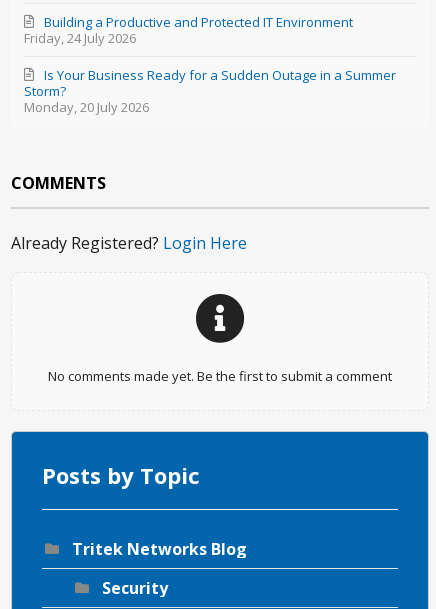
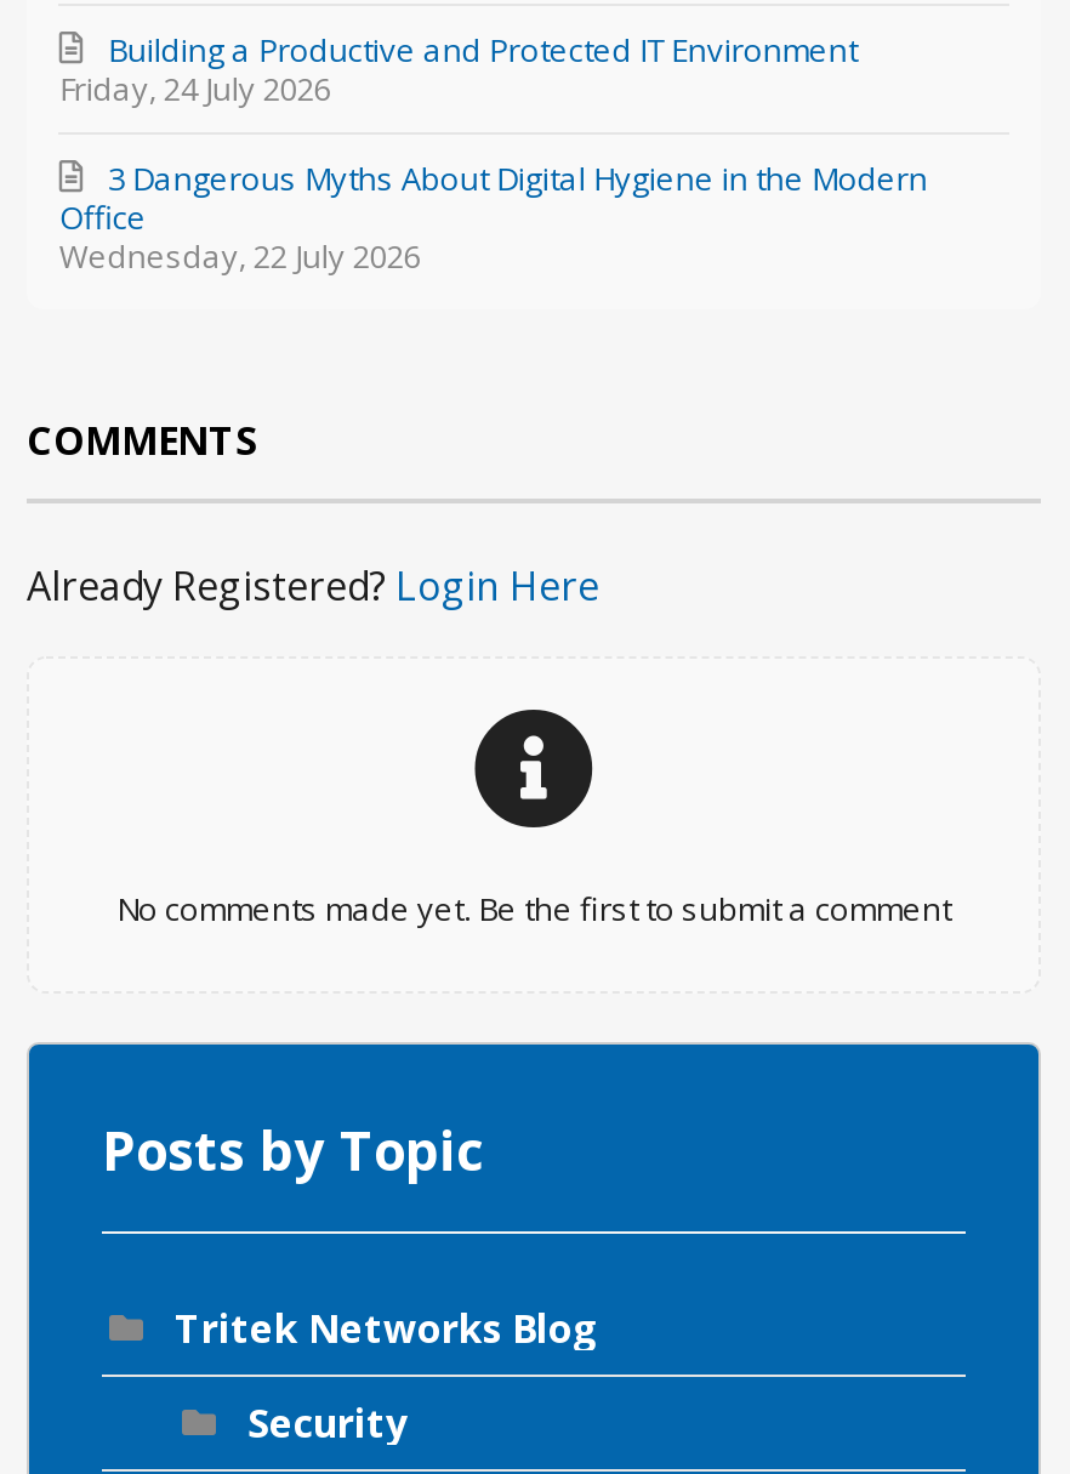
- Is Your Business Ready for a Sudden Outage in a Summer
- Storm?
+ 3 Dangerous Myths About Digital Hygiene in the Modern
+ Office

- Monday, 20 July 2026
+ Wednesday, 22 July 2026
